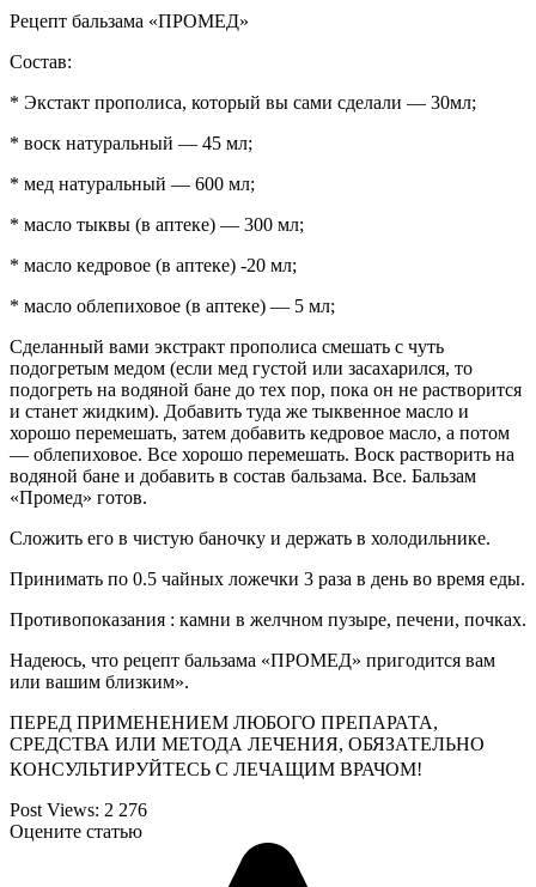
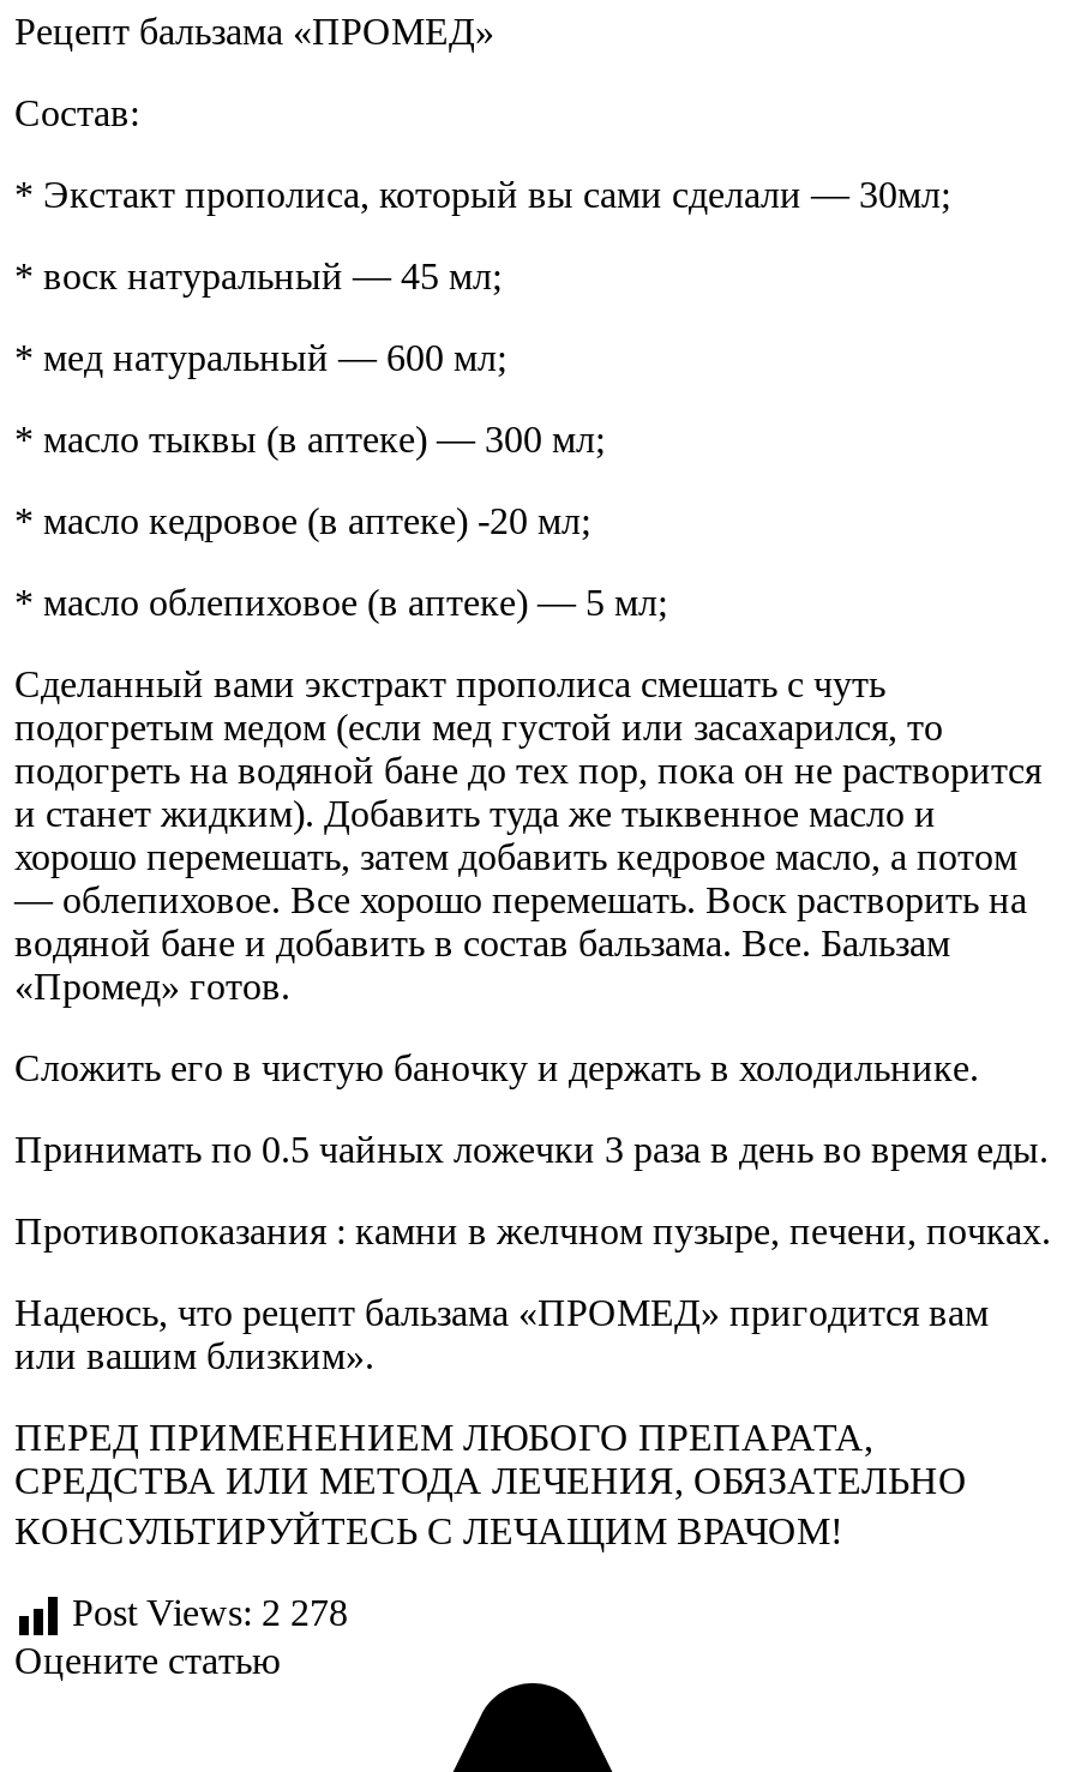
- Post Views: 2 276
+ Post Views: 2 278
